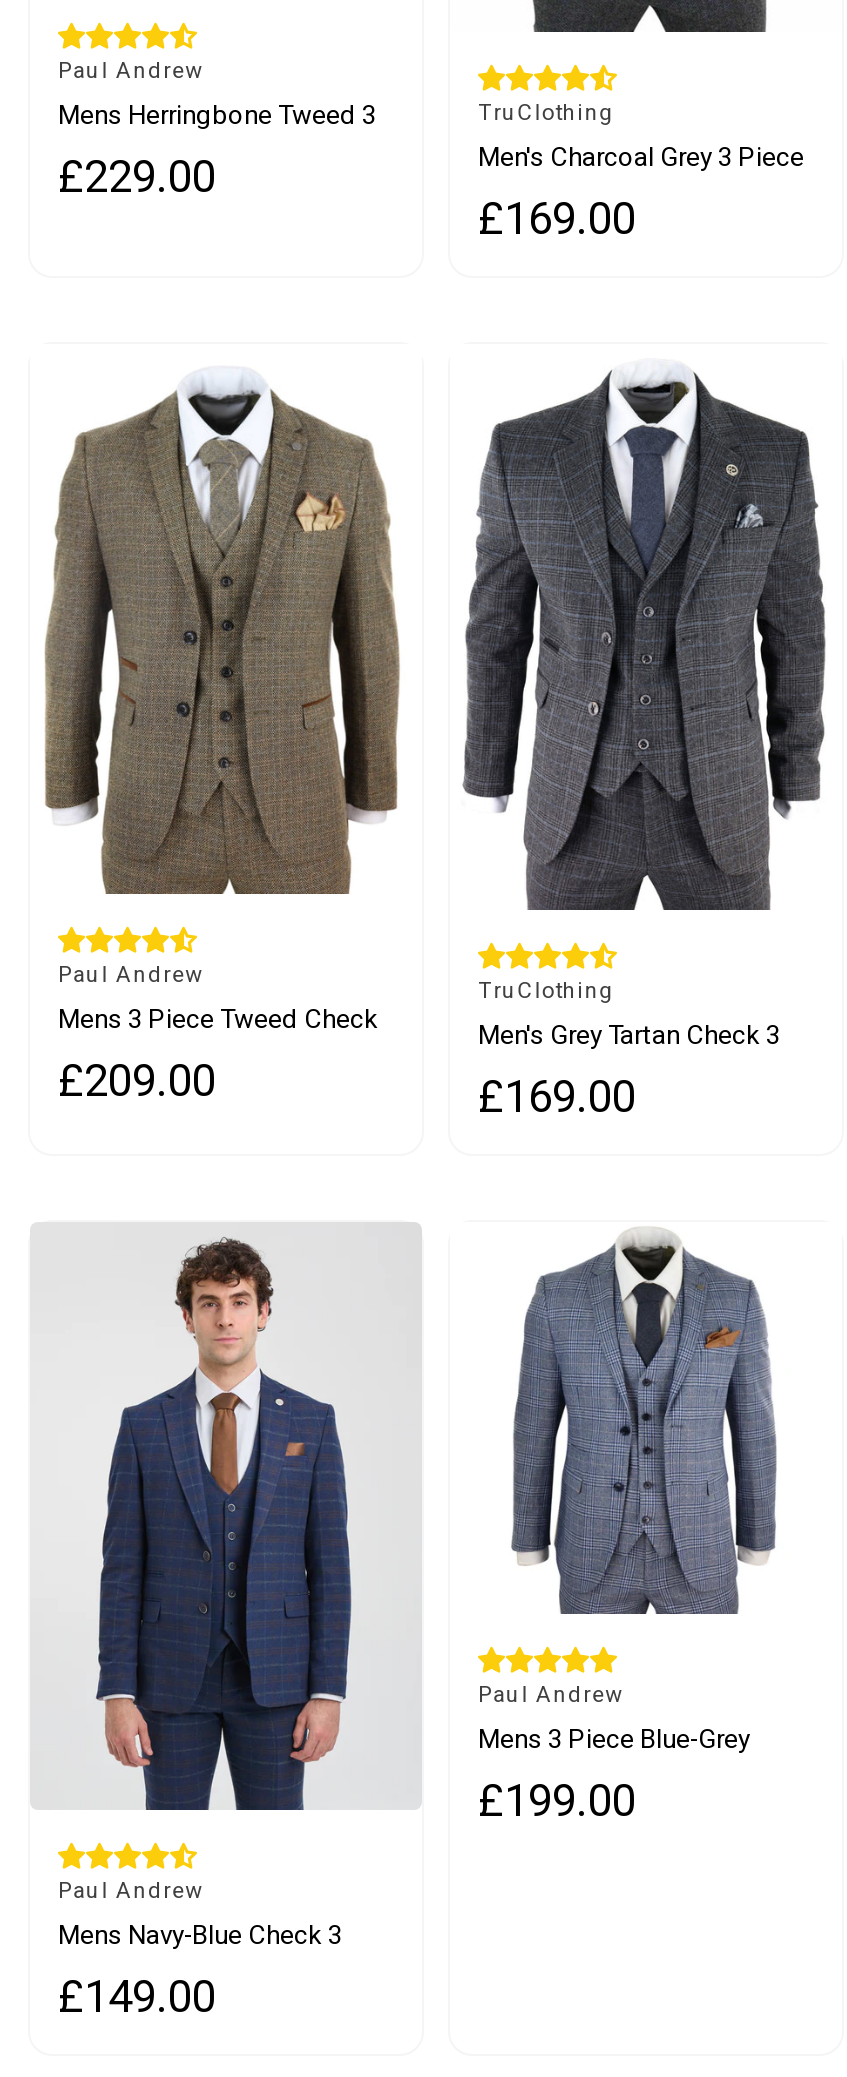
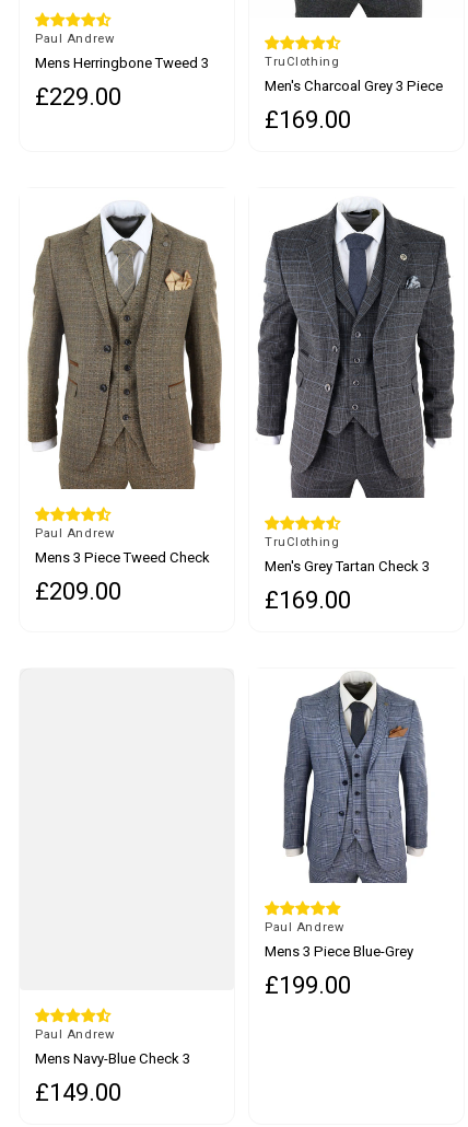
- [image]
